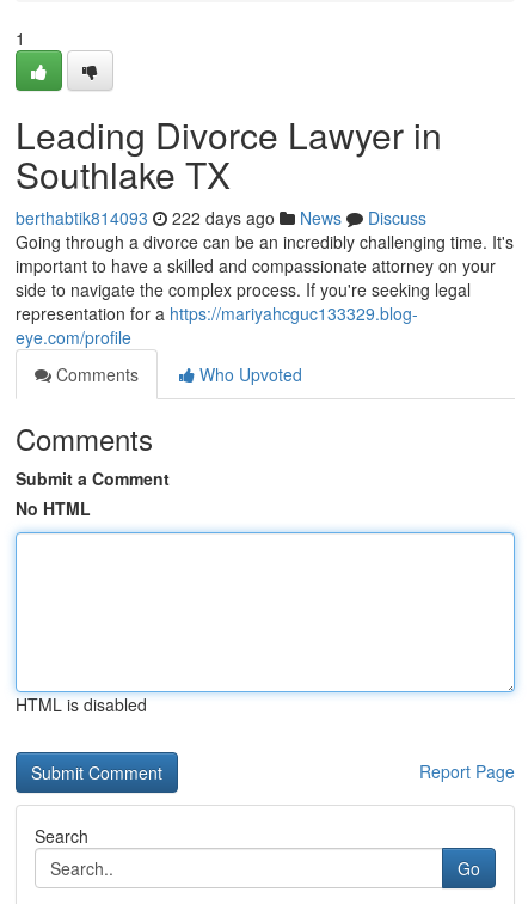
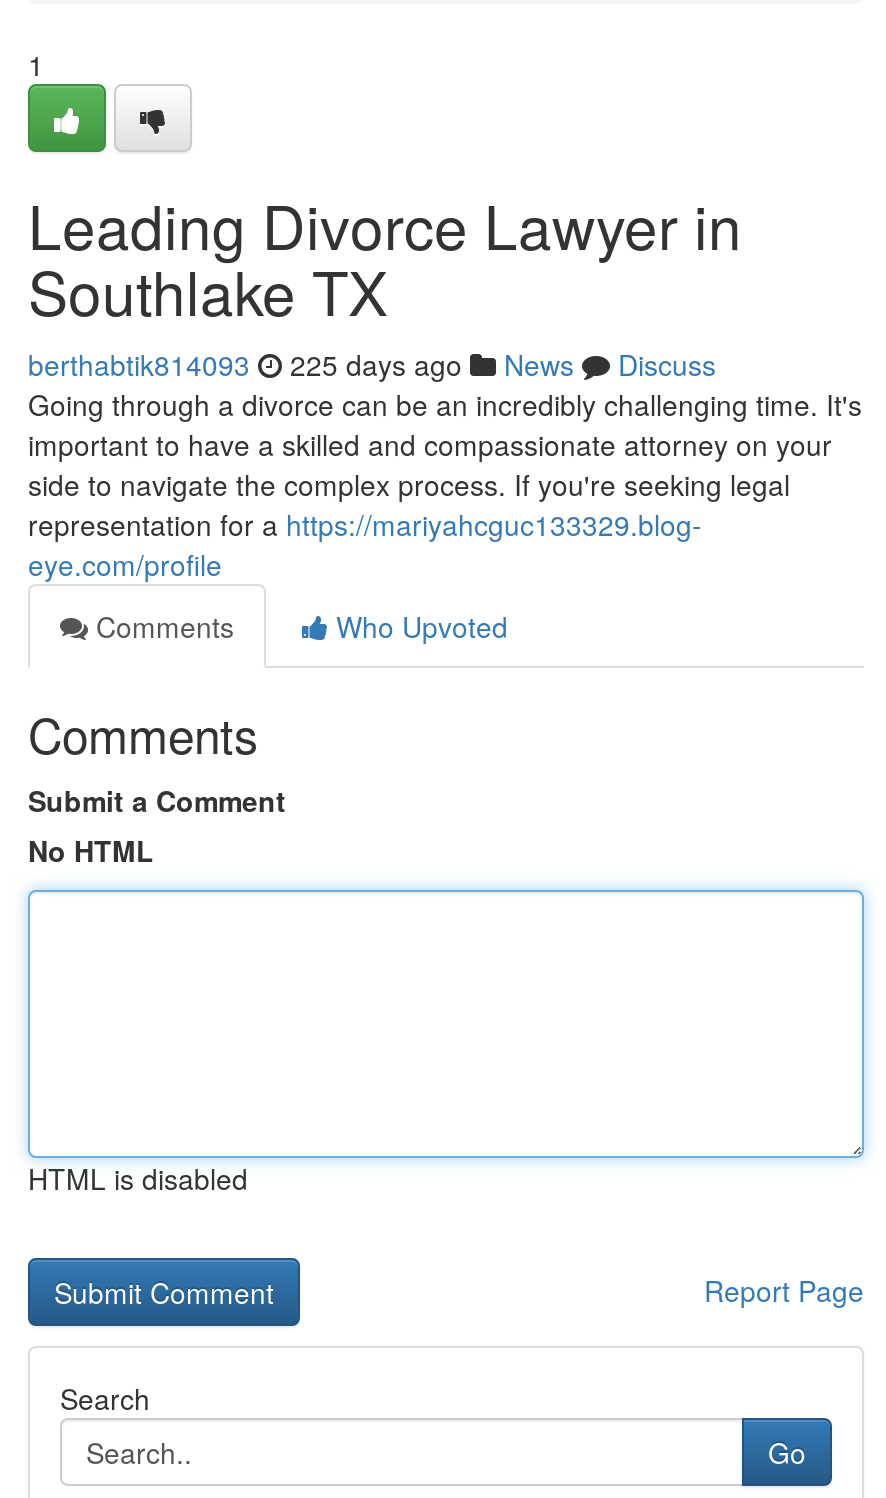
- berthabtik814093 222 days ago News Discuss
+ berthabtik814093 225 days ago News Discuss
